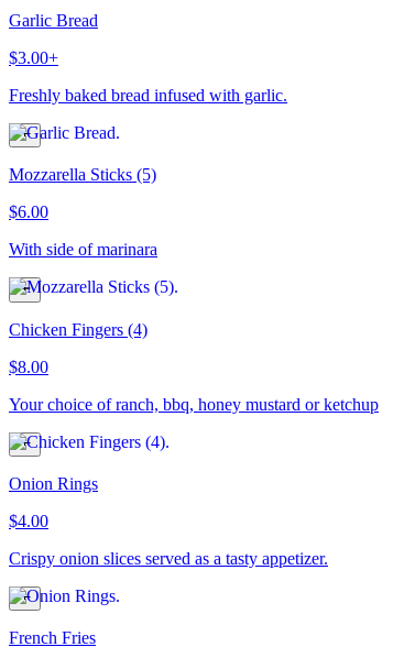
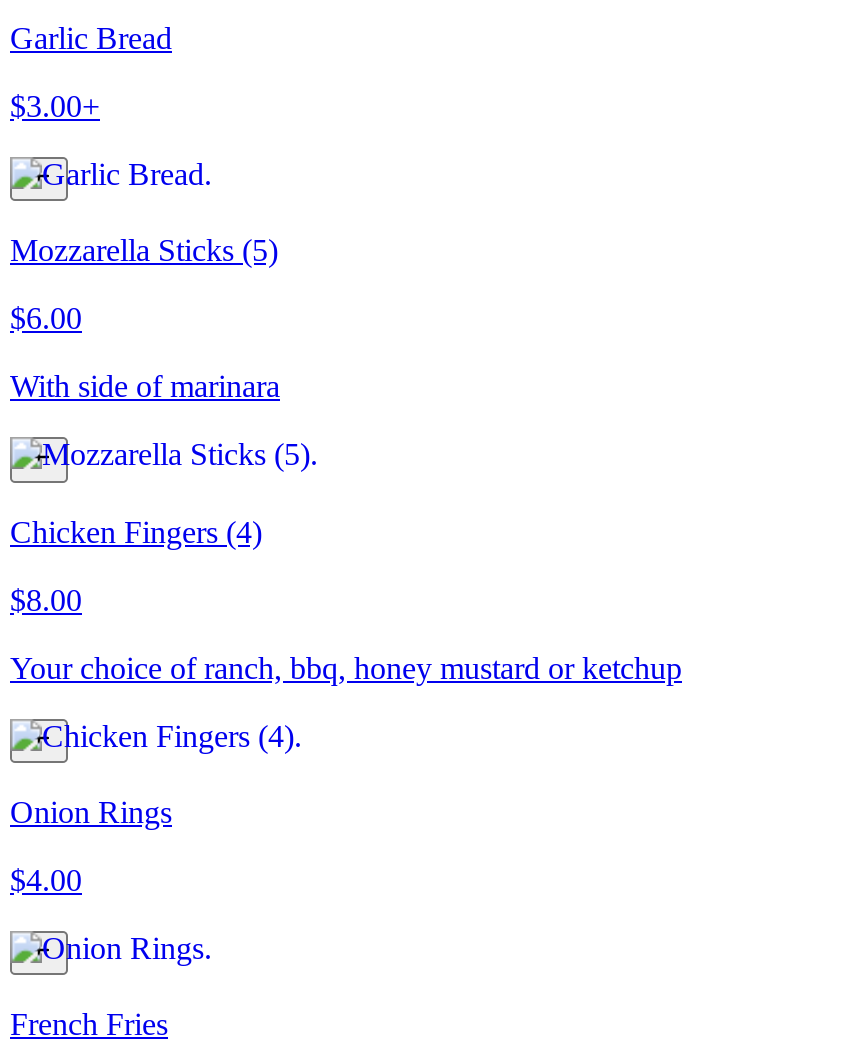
- Freshly baked bread infused with garlic.

- Crispy onion slices served as a tasty appetizer.
